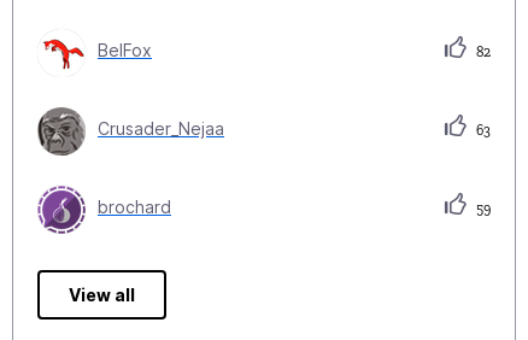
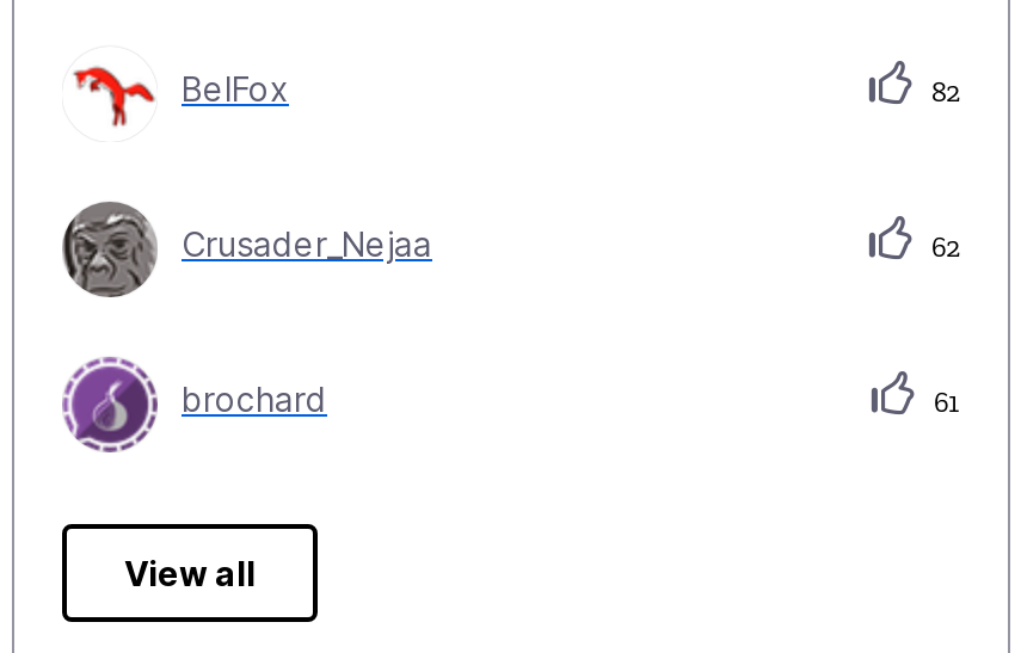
- 63
+ 62

- 59
+ 61
